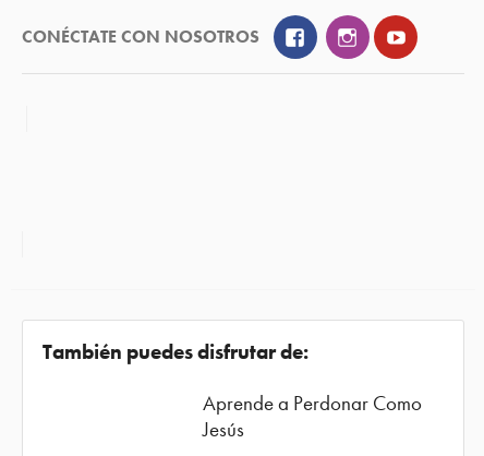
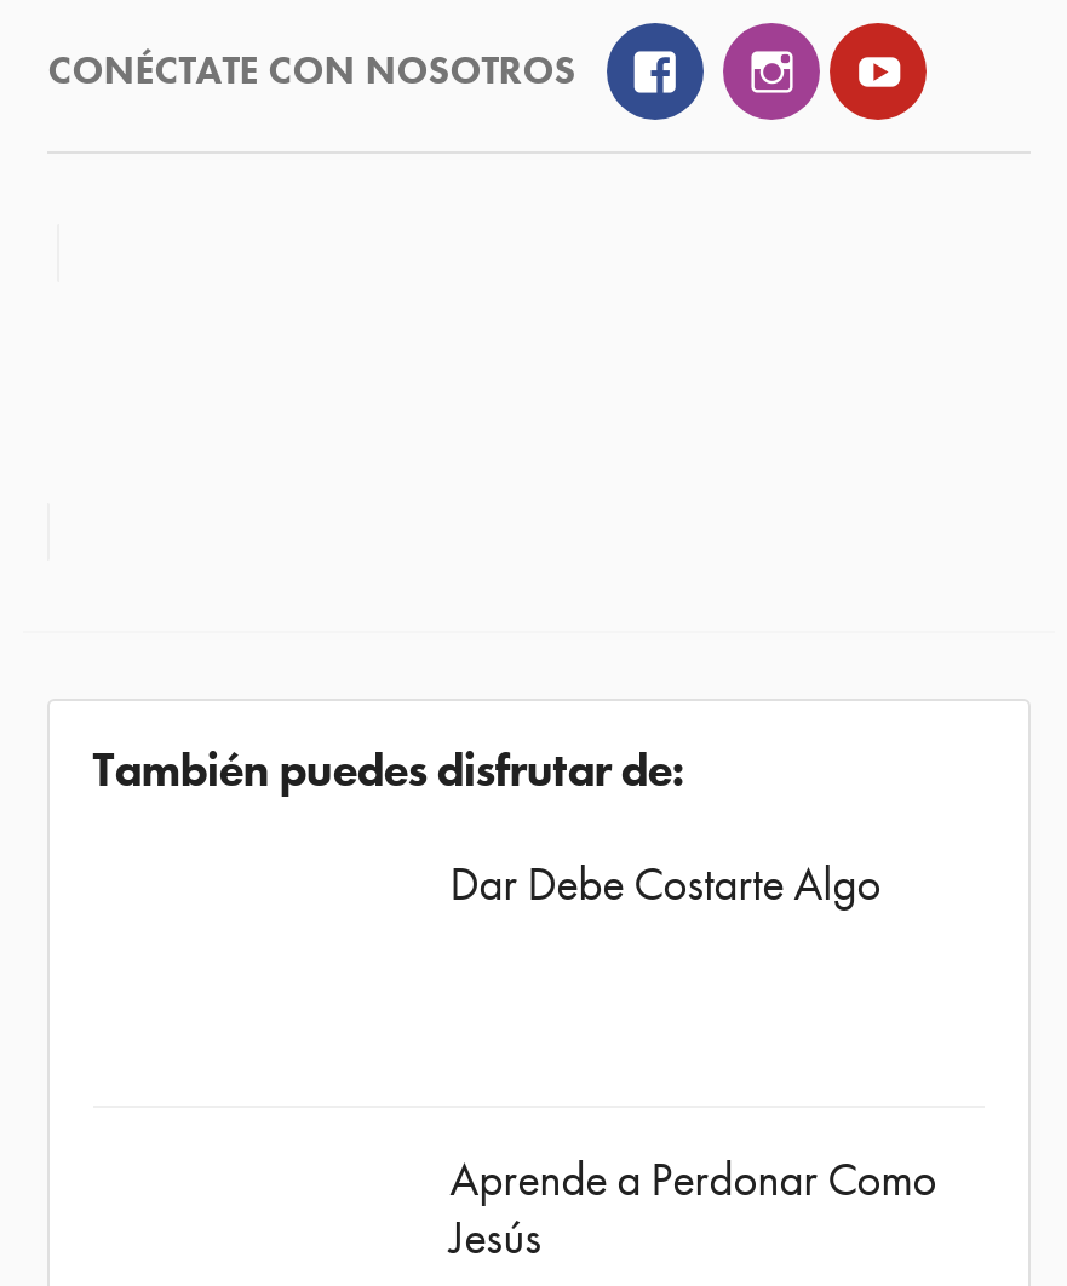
+ Dar Debe Costarte Algo
